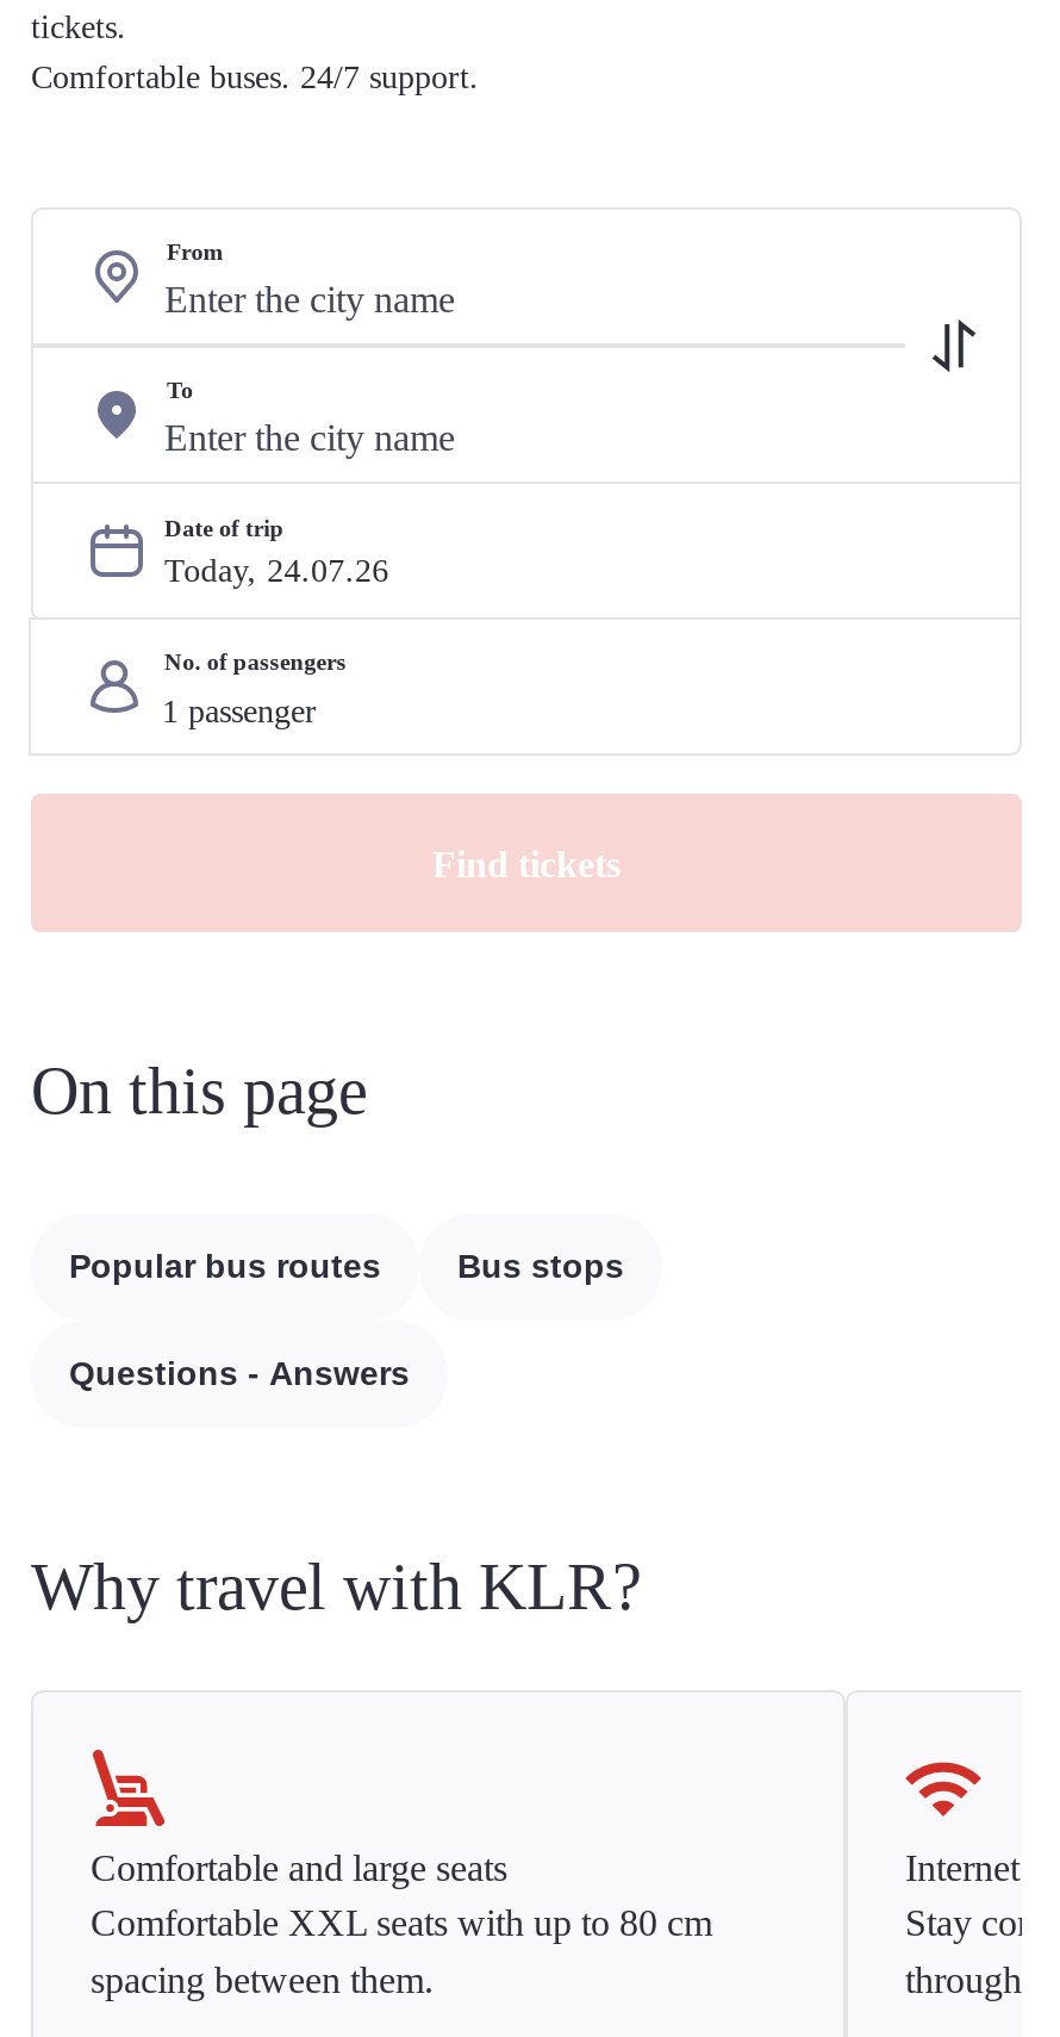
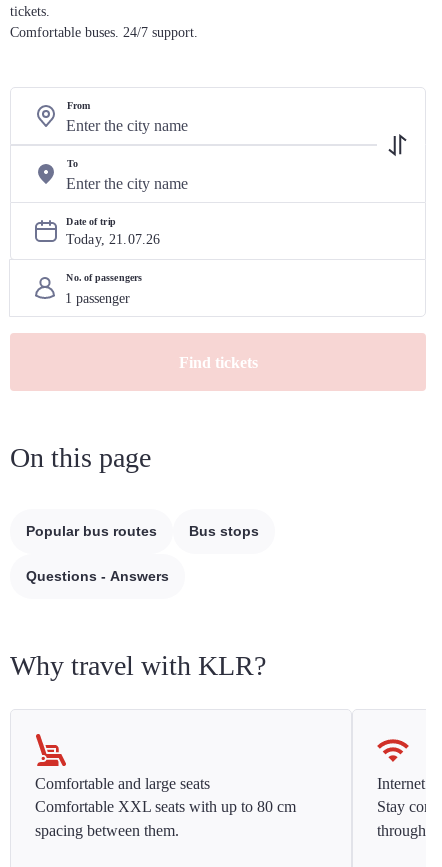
- Today, 24.07.26
+ Today, 21.07.26
